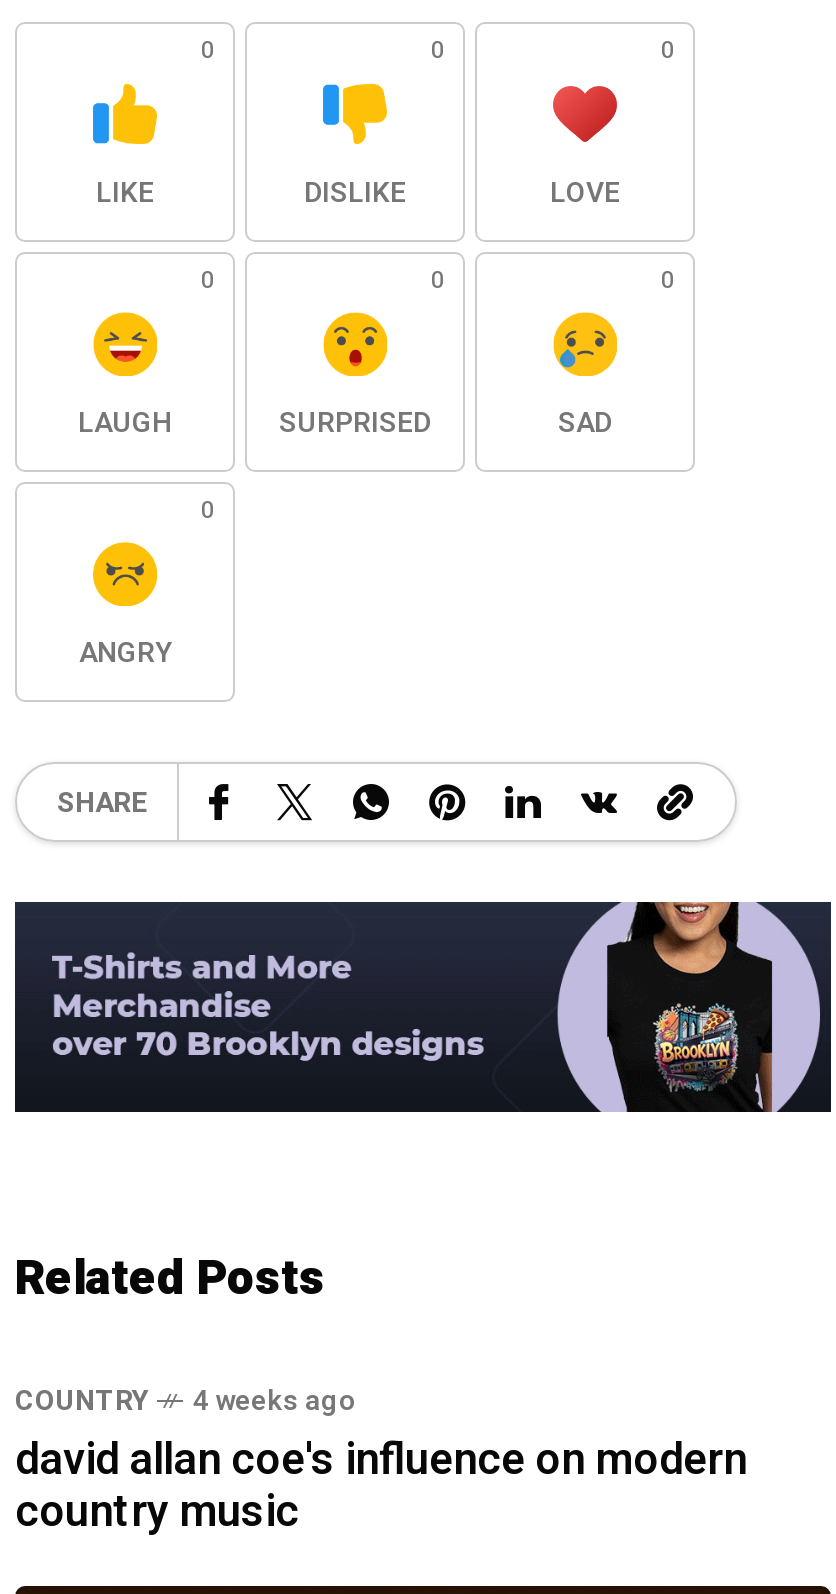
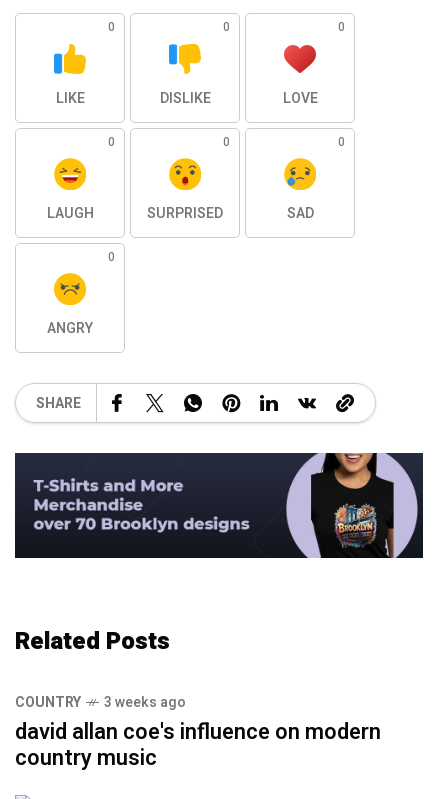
- COUNTRY 4 weeks ago
+ COUNTRY 3 weeks ago
